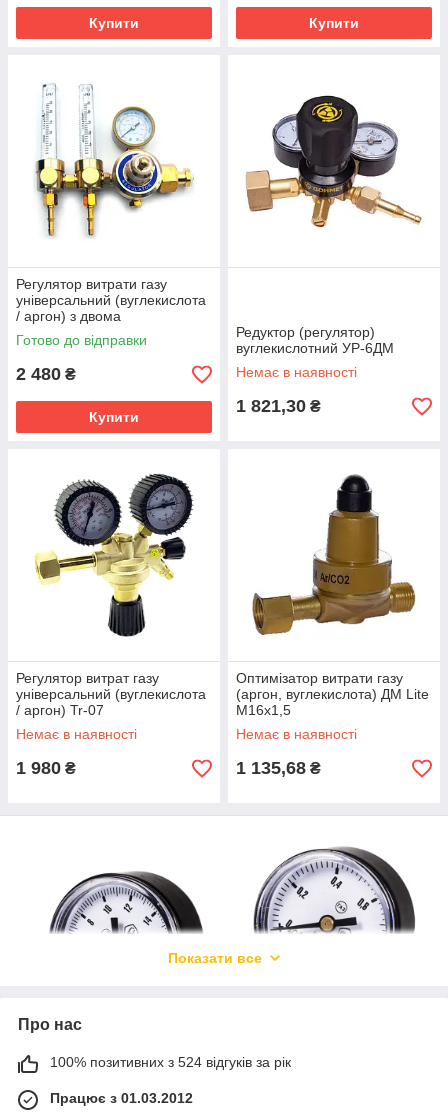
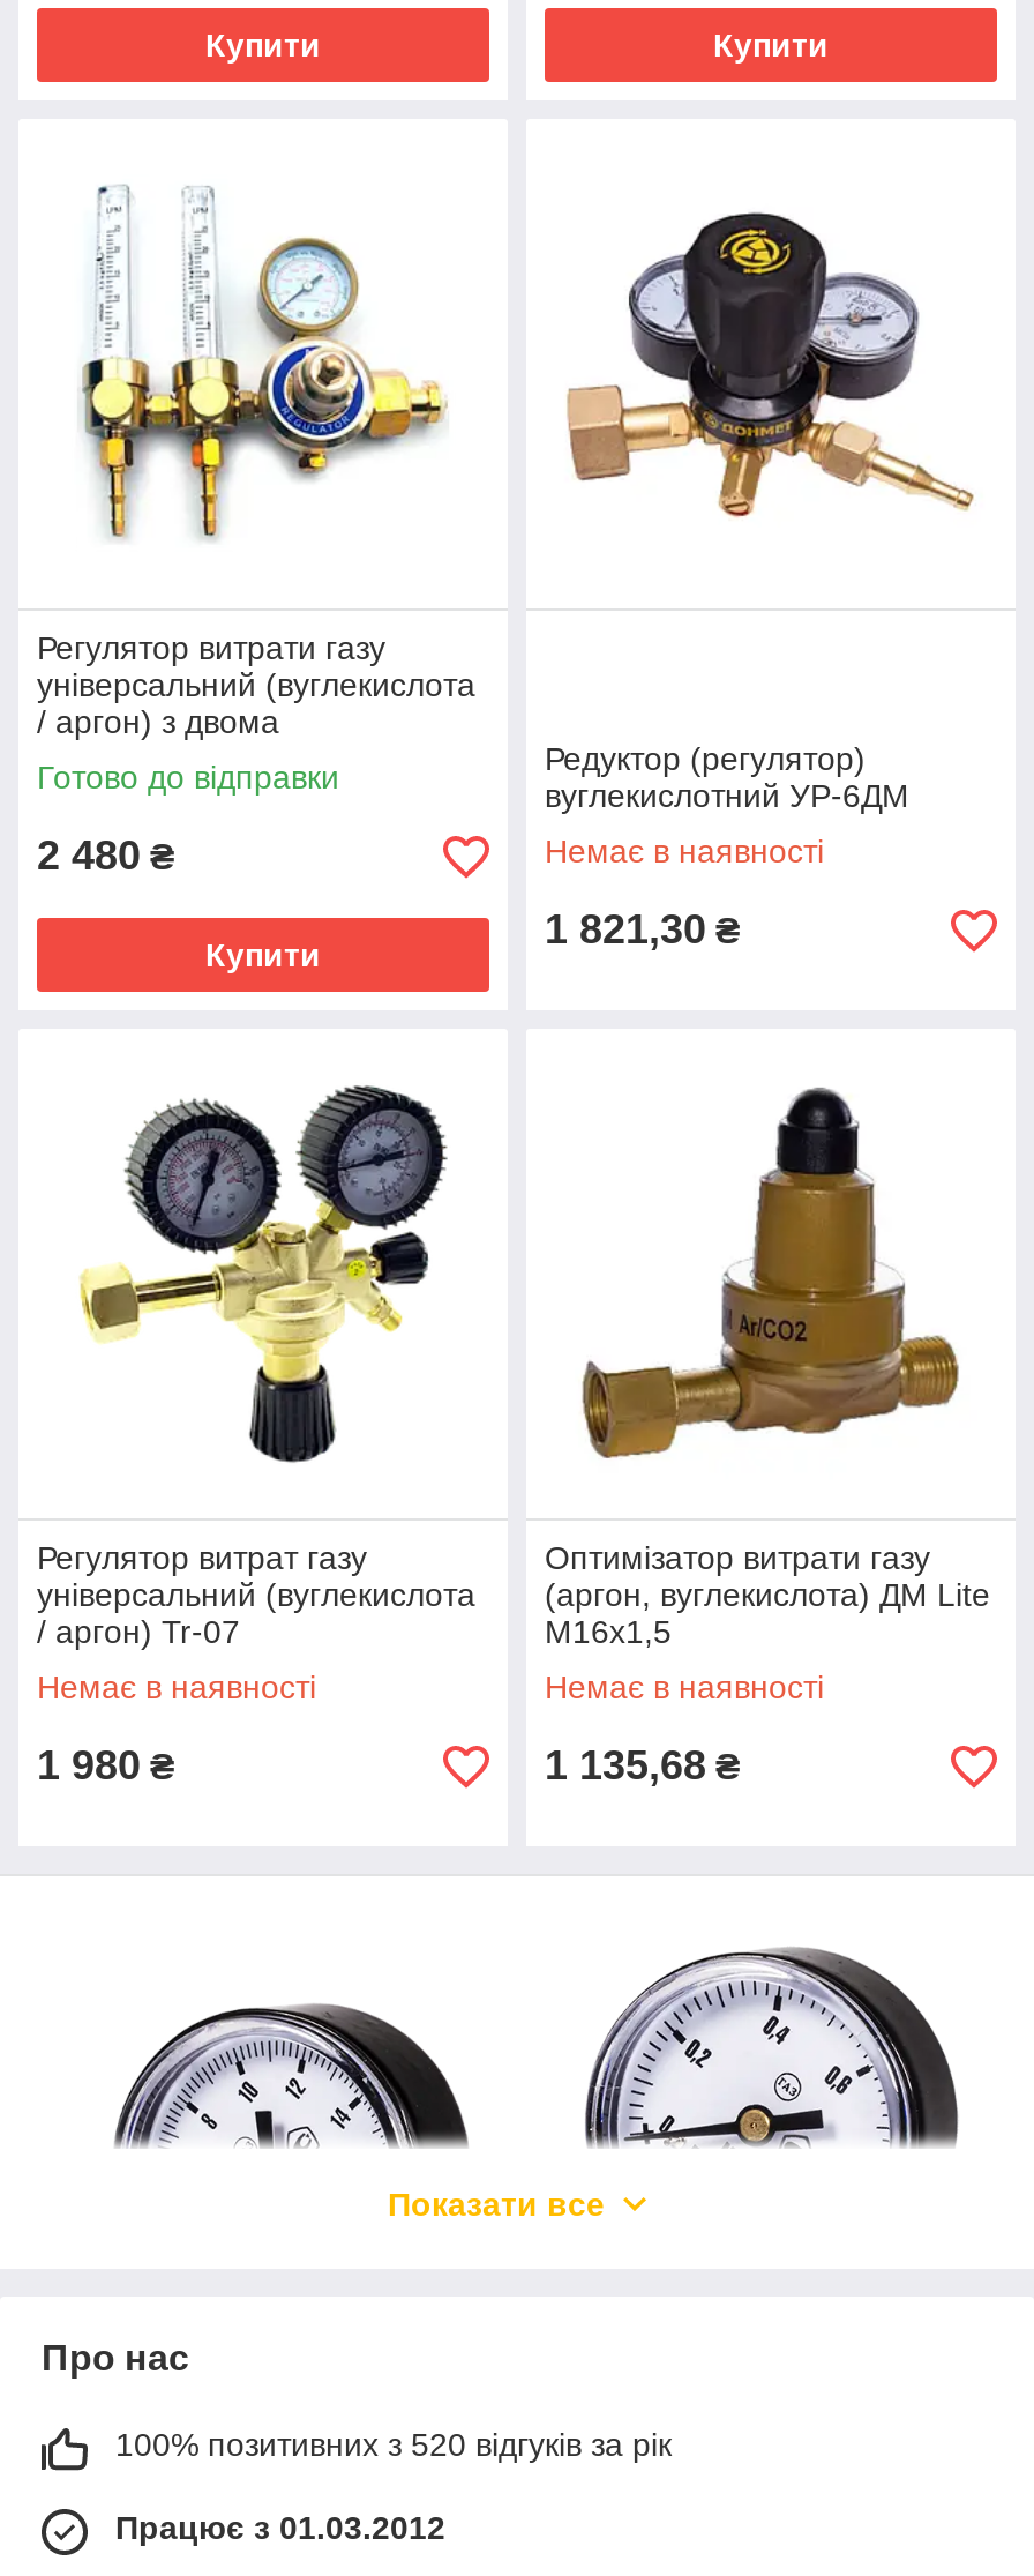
- 100% позитивних з 524 відгуків за рік
+ 100% позитивних з 520 відгуків за рік
